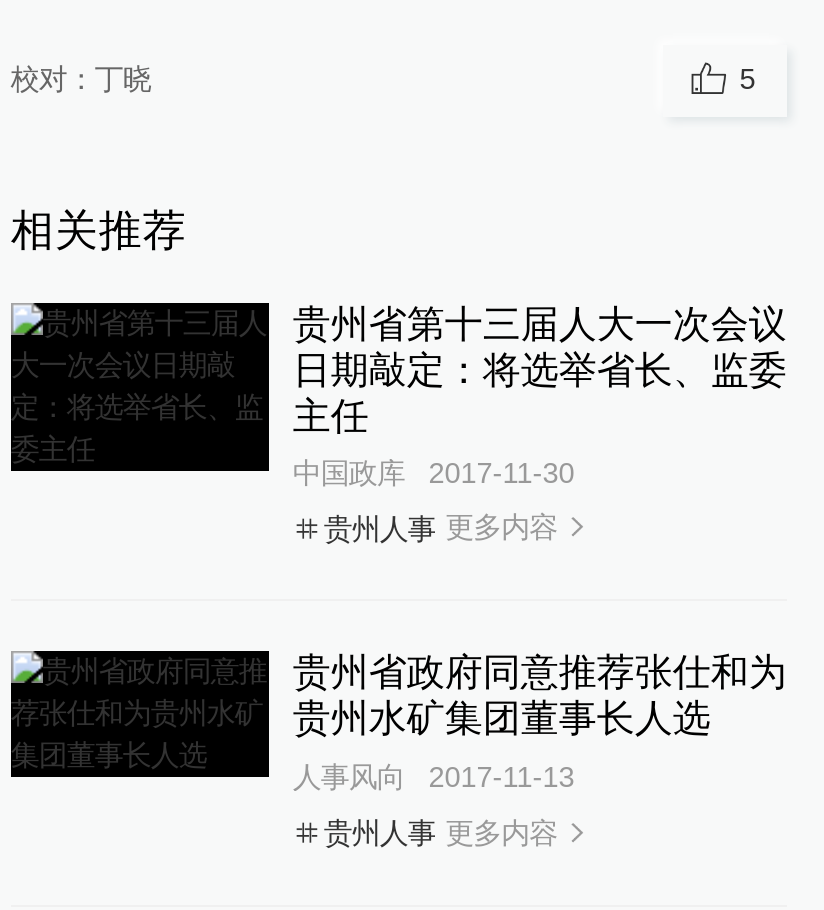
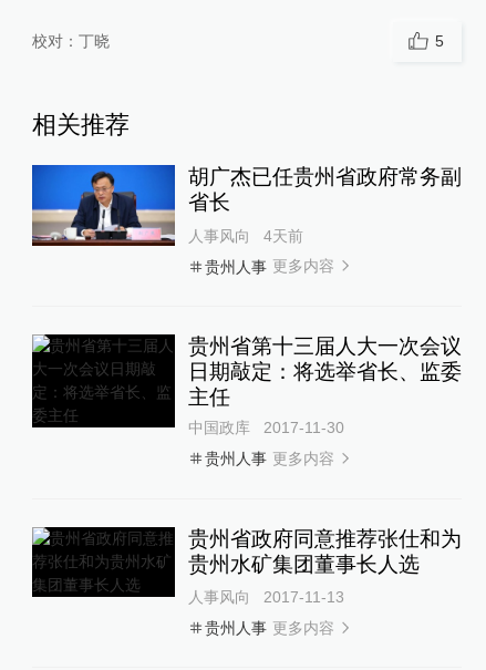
+ [image]
+ 胡广杰已任贵州省政府常务副
+ 省长
+ 人事风向
+ 4天前
+ 贵州人事 更多内容
